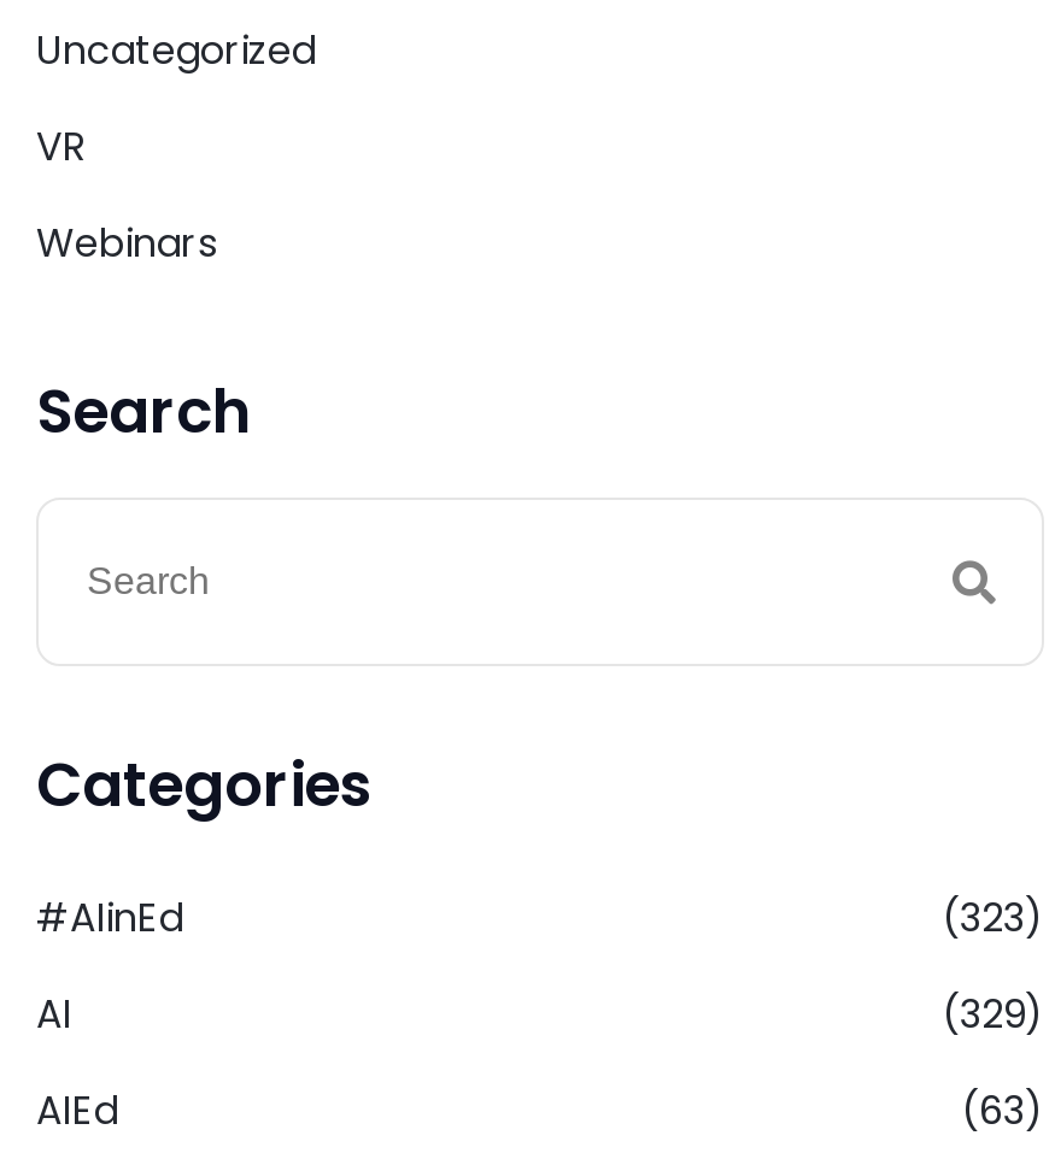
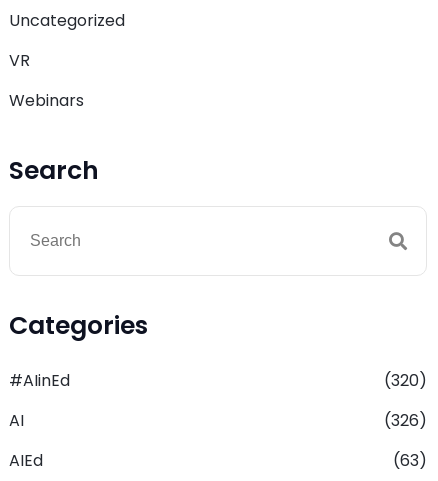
- (323)
+ (320)

- (329)
+ (326)
